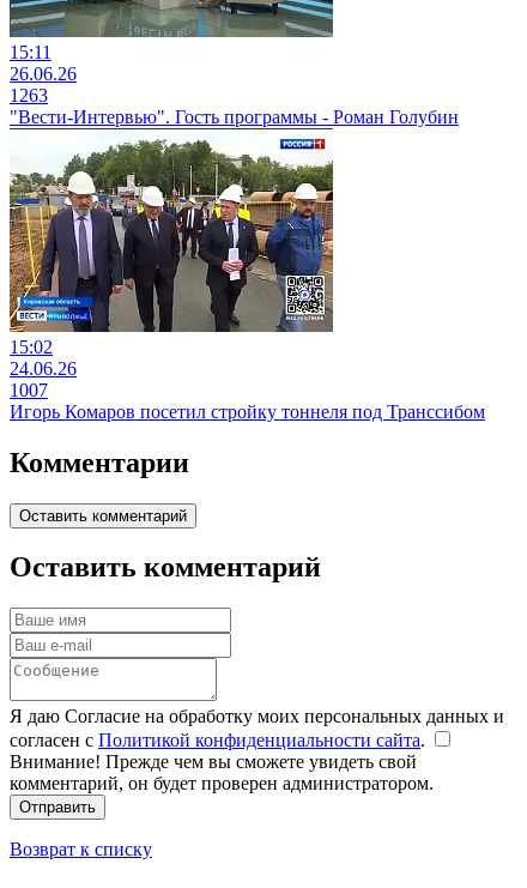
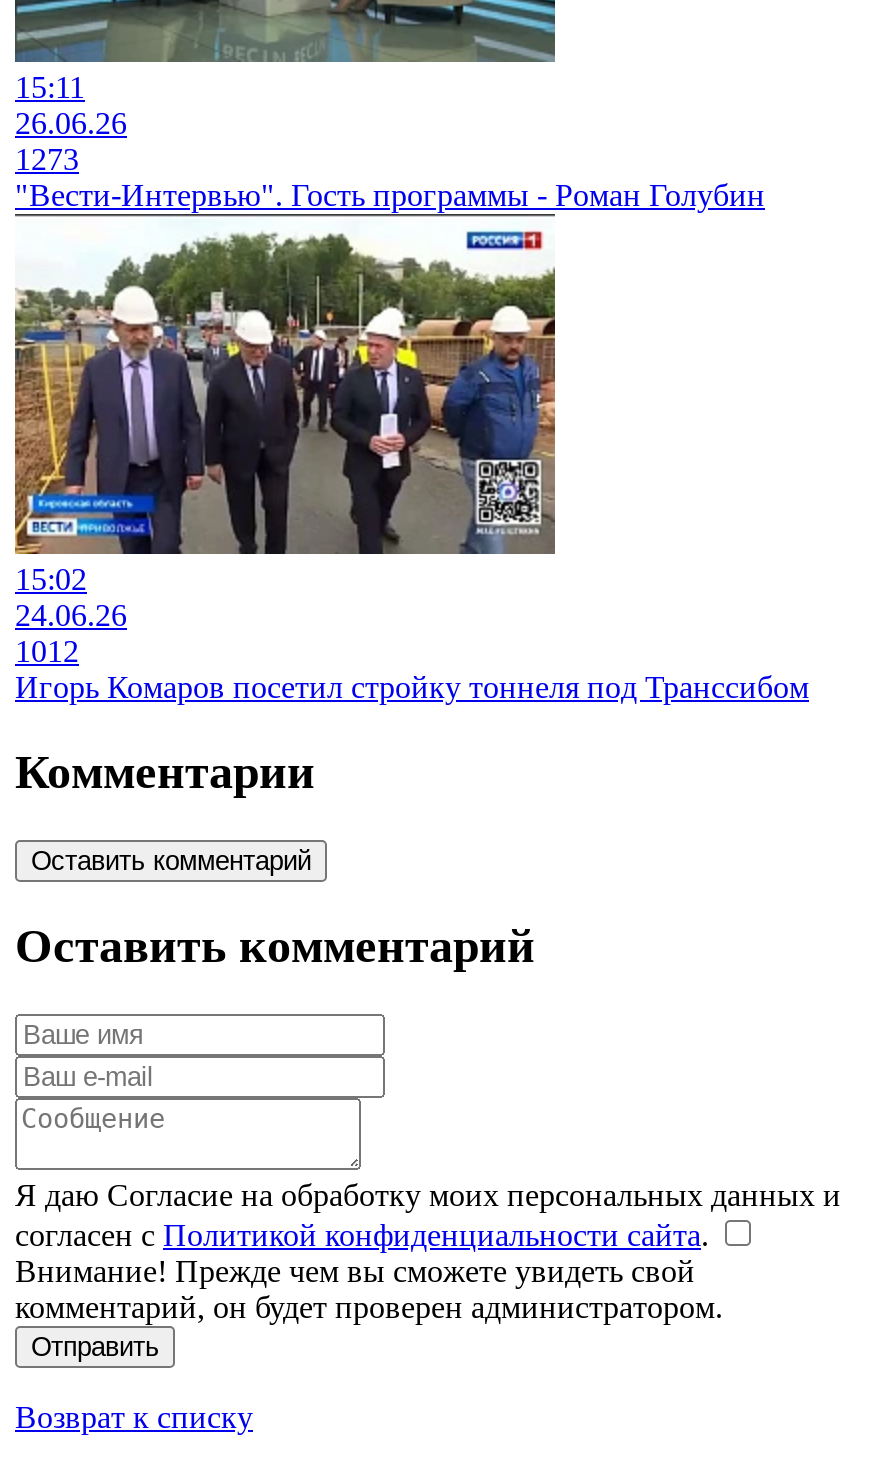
- 1263
+ 1273

- 1007
+ 1012
